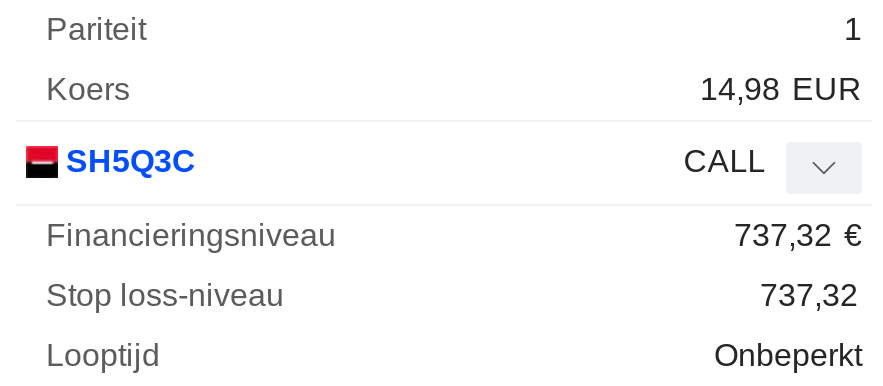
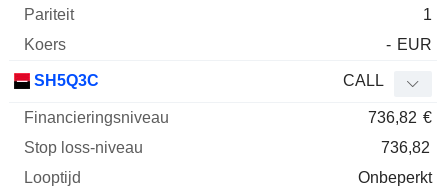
- 14,98 EUR
+ - EUR

- 737,32 €
+ 736,82 €

- 737,32
+ 736,82
